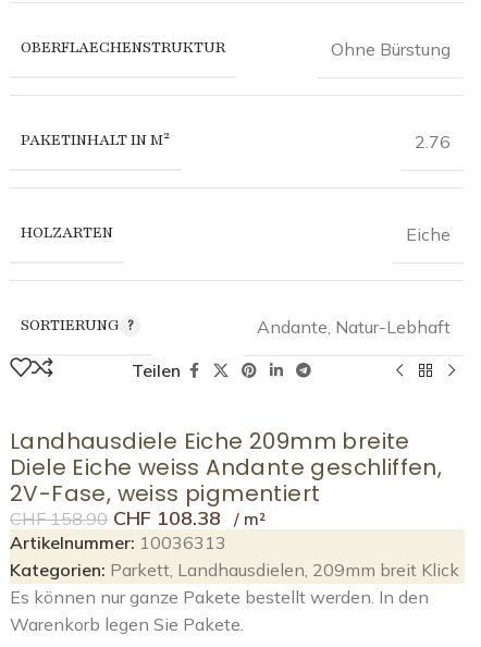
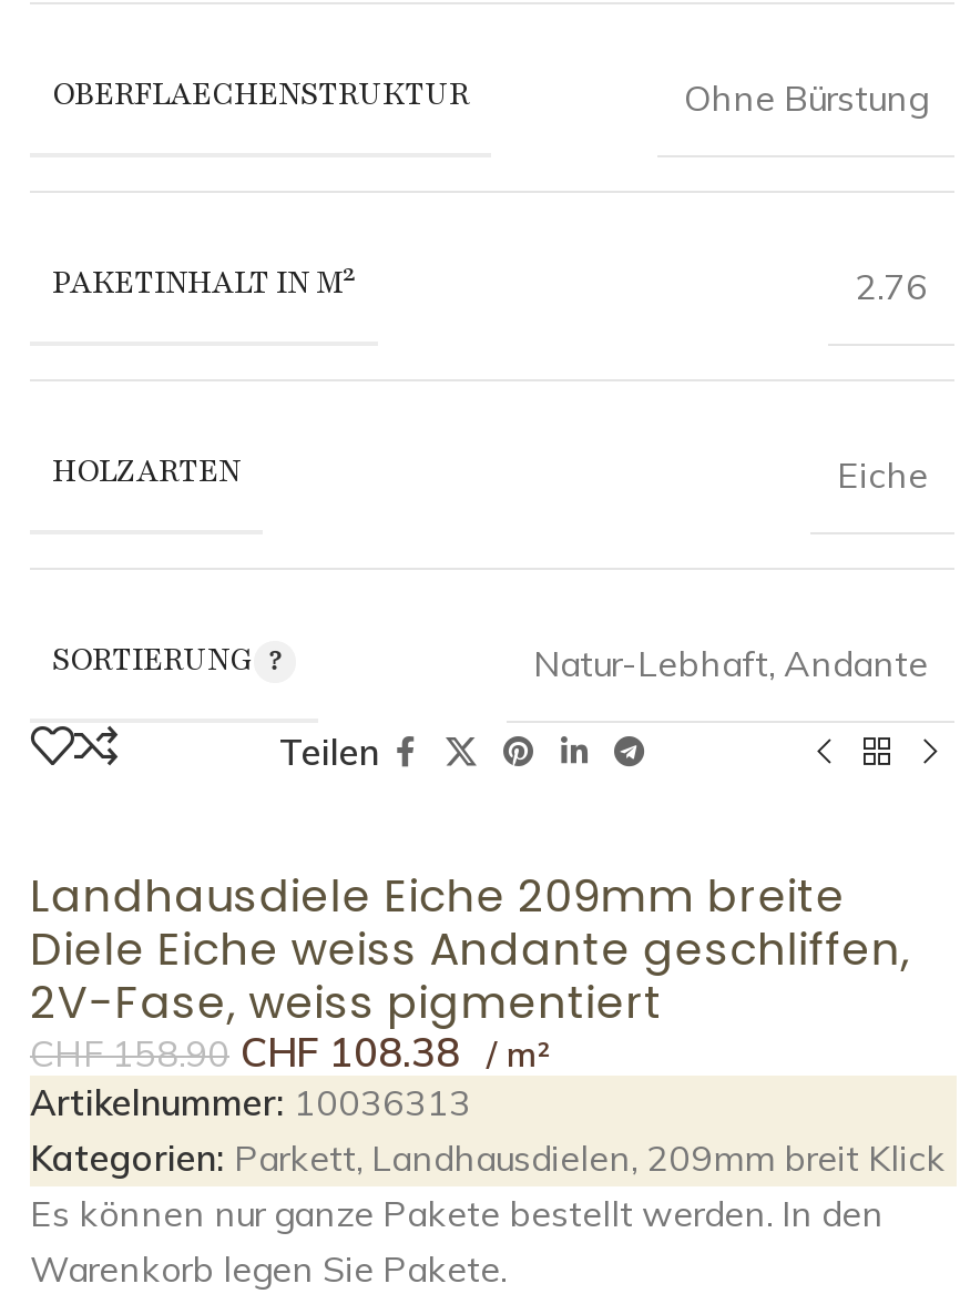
- Andante, Natur-Lebhaft
+ Natur-Lebhaft, Andante
